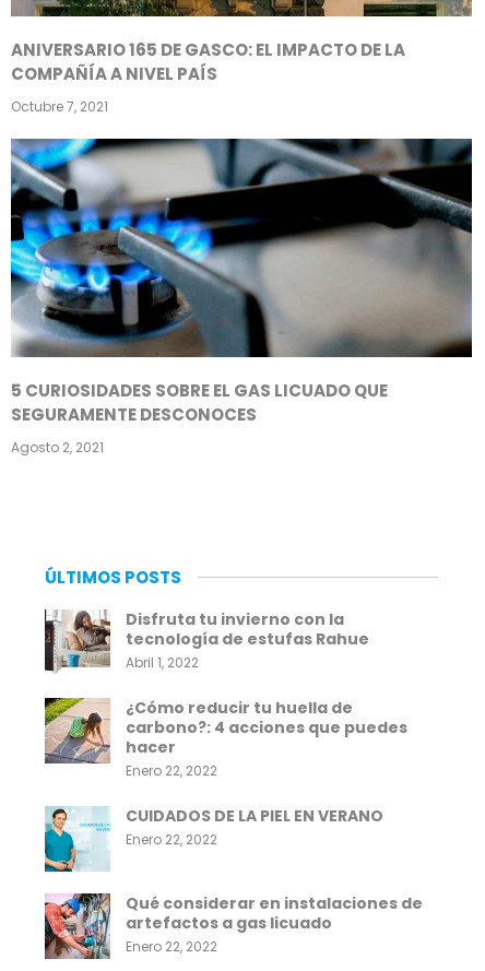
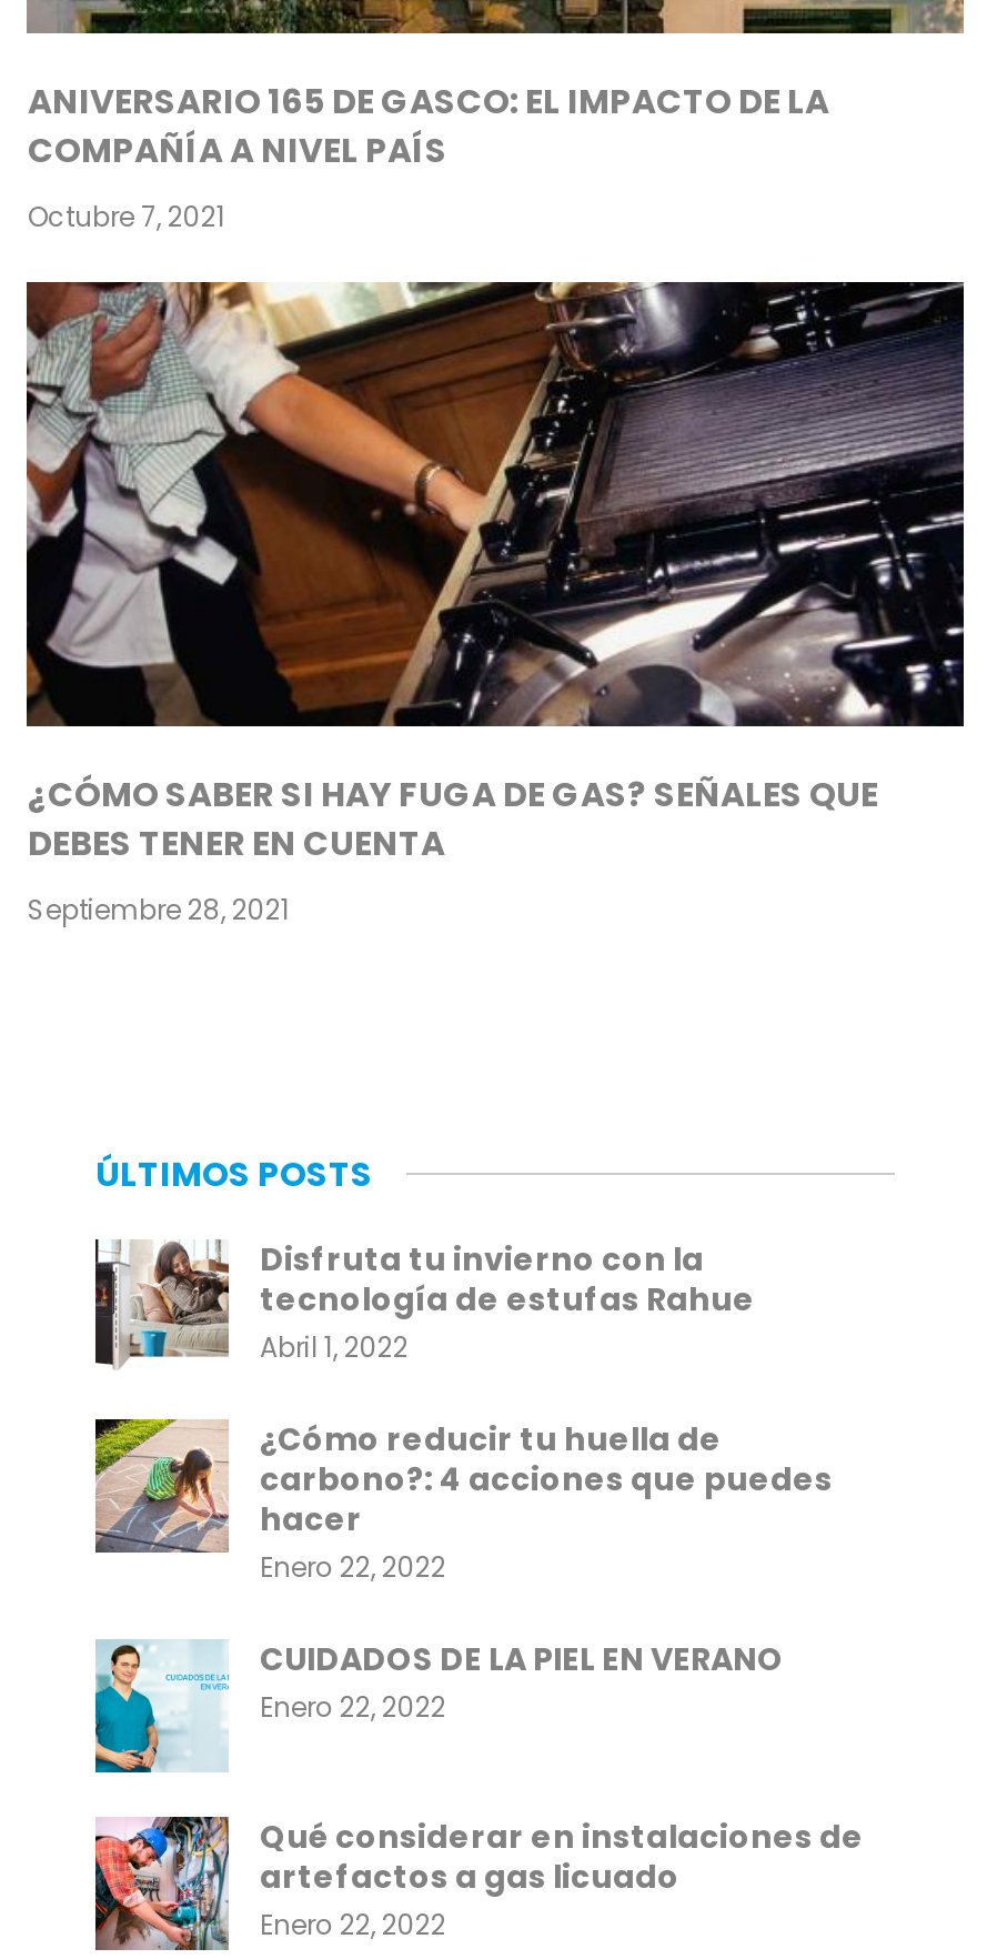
- [image]
- 5 CURIOSIDADES SOBRE EL GAS LICUADO QUE
- SEGURAMENTE DESCONOCES
+ [image]
+ ¿CÓMO SABER SI HAY FUGA DE GAS? SEÑALES QUE
+ DEBES TENER EN CUENTA

- Agosto 2, 2021
+ Septiembre 28, 2021
